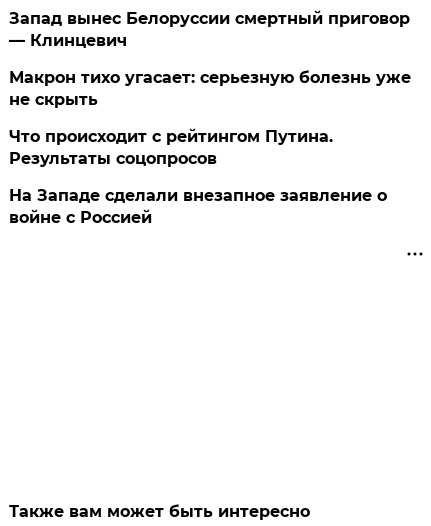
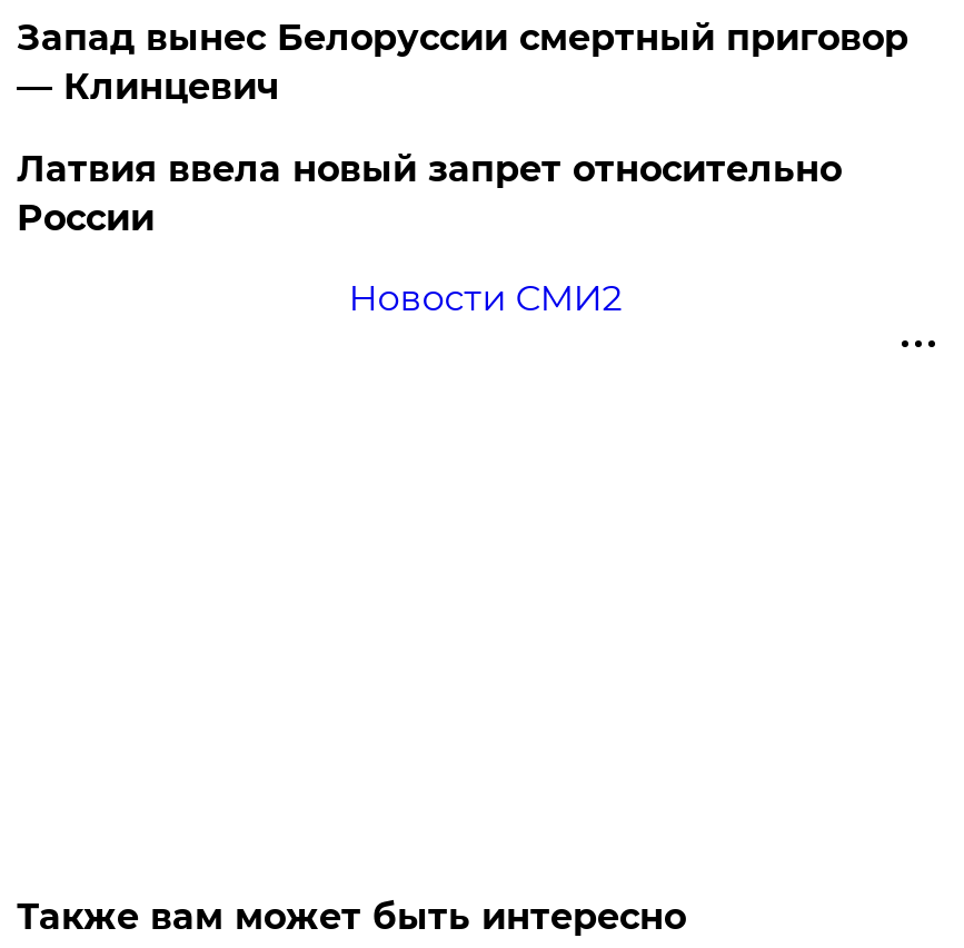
- Макрон тихо угасает: серьезную болезнь уже
- не скрыть
- Что происходит с рейтингом Путина.
- Результаты соцопросов
- На Западе сделали внезапное заявление о
- войне с Россией
+ Латвия ввела новый запрет относительно
+ России
+ Новости СМИ2
